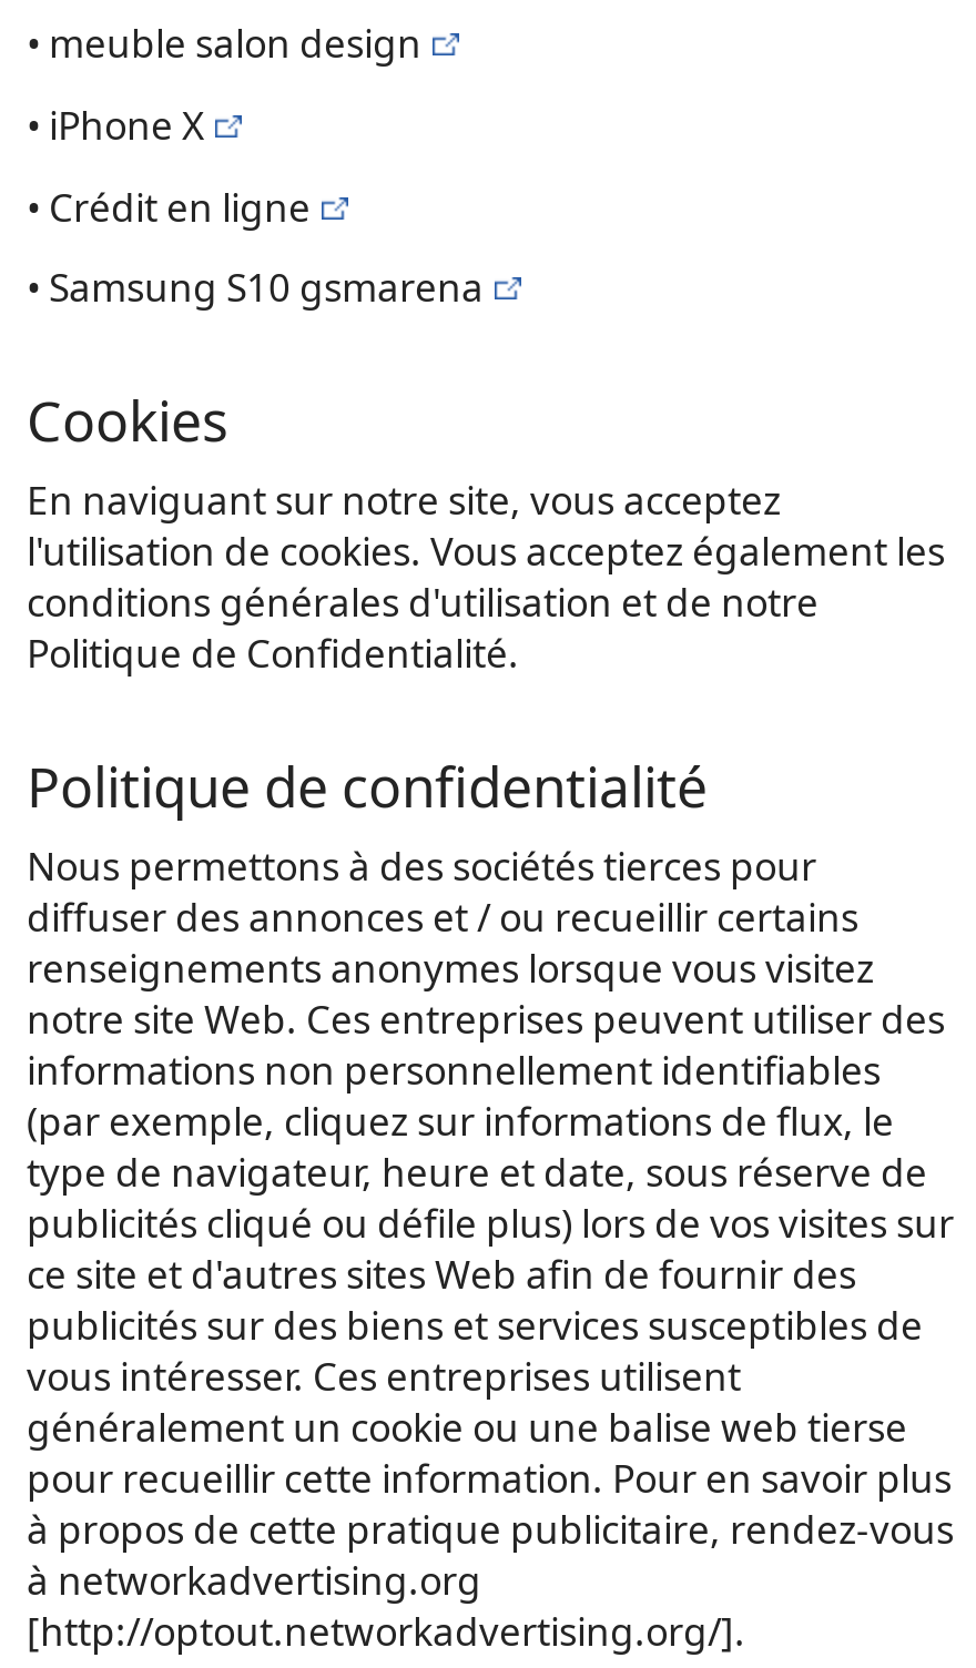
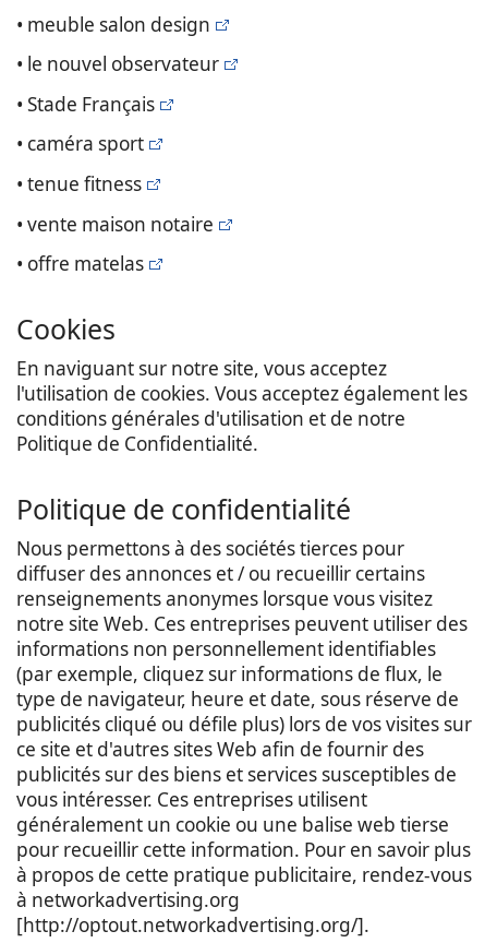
- • iPhone X
- • Crédit en ligne
- • Samsung S10 gsmarena
+ • le nouvel observateur
+ • Stade Français
+ • caméra sport
+ • tenue fitness
+ • vente maison notaire
+ • offre matelas
